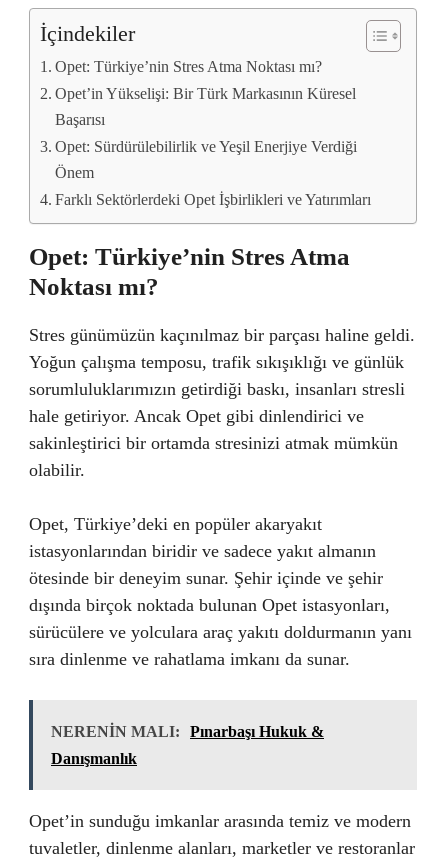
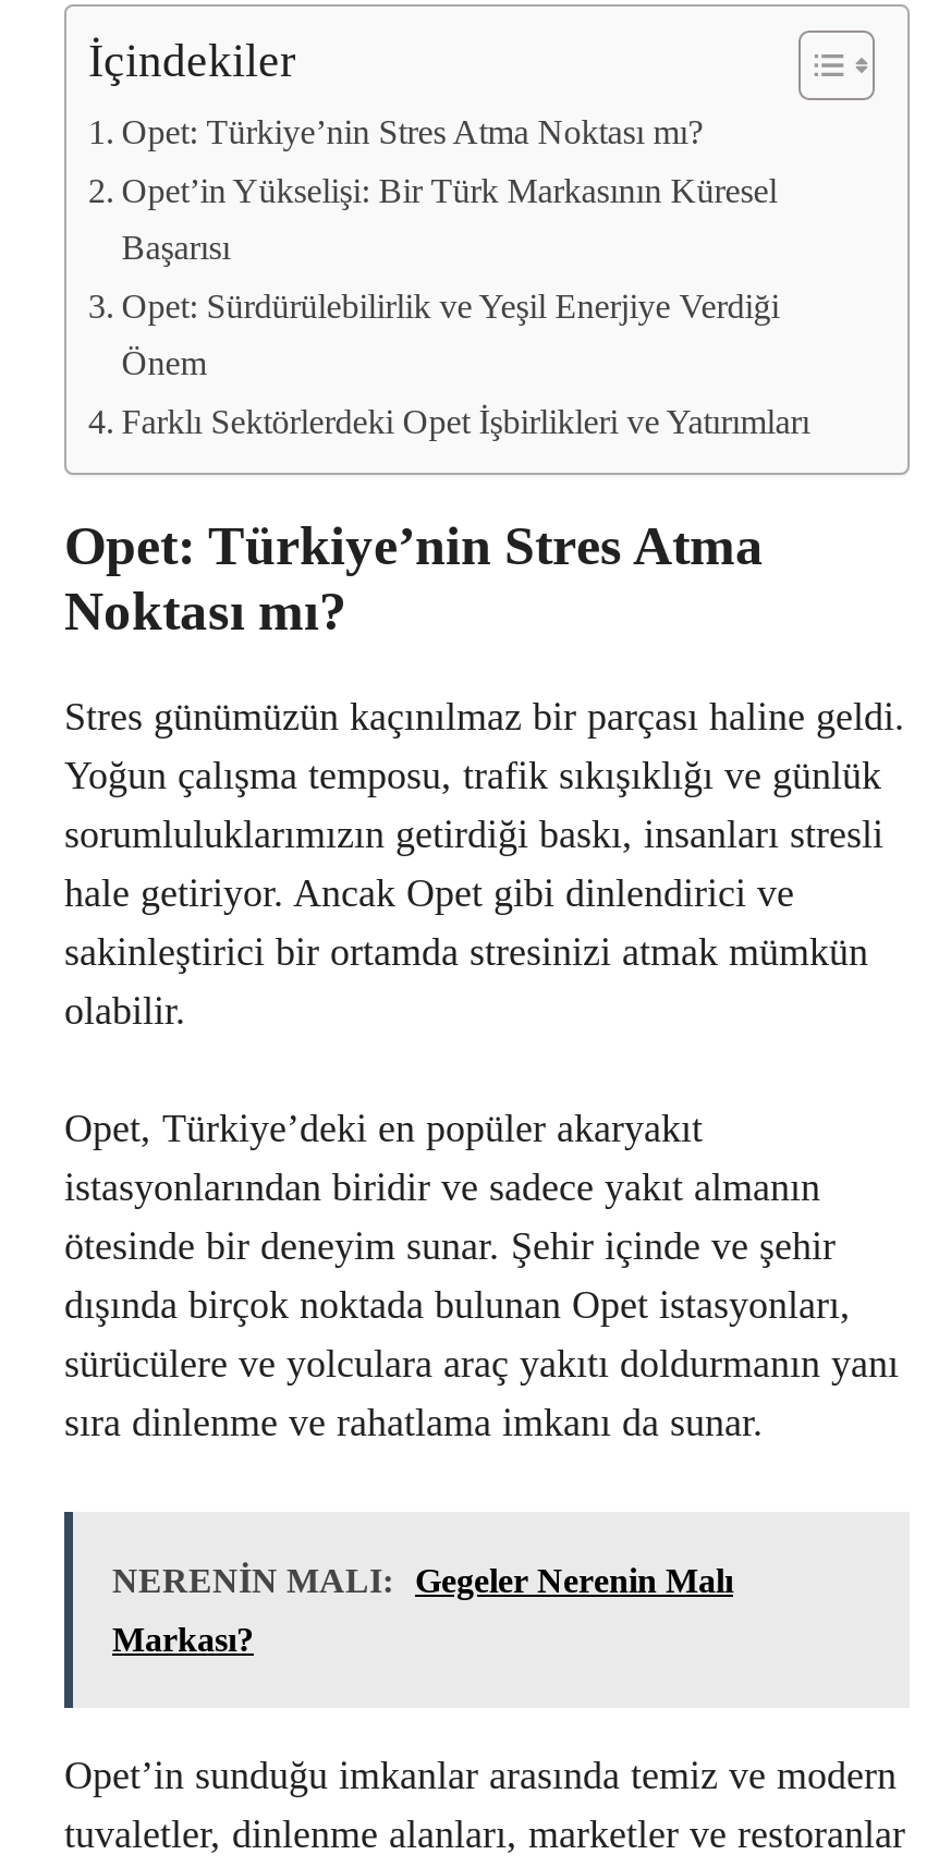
- NERENİN MALI: Pınarbaşı Hukuk &
+ NERENİN MALI: Gegeler Nerenin Malı

- Danışmanlık
+ Markası?
